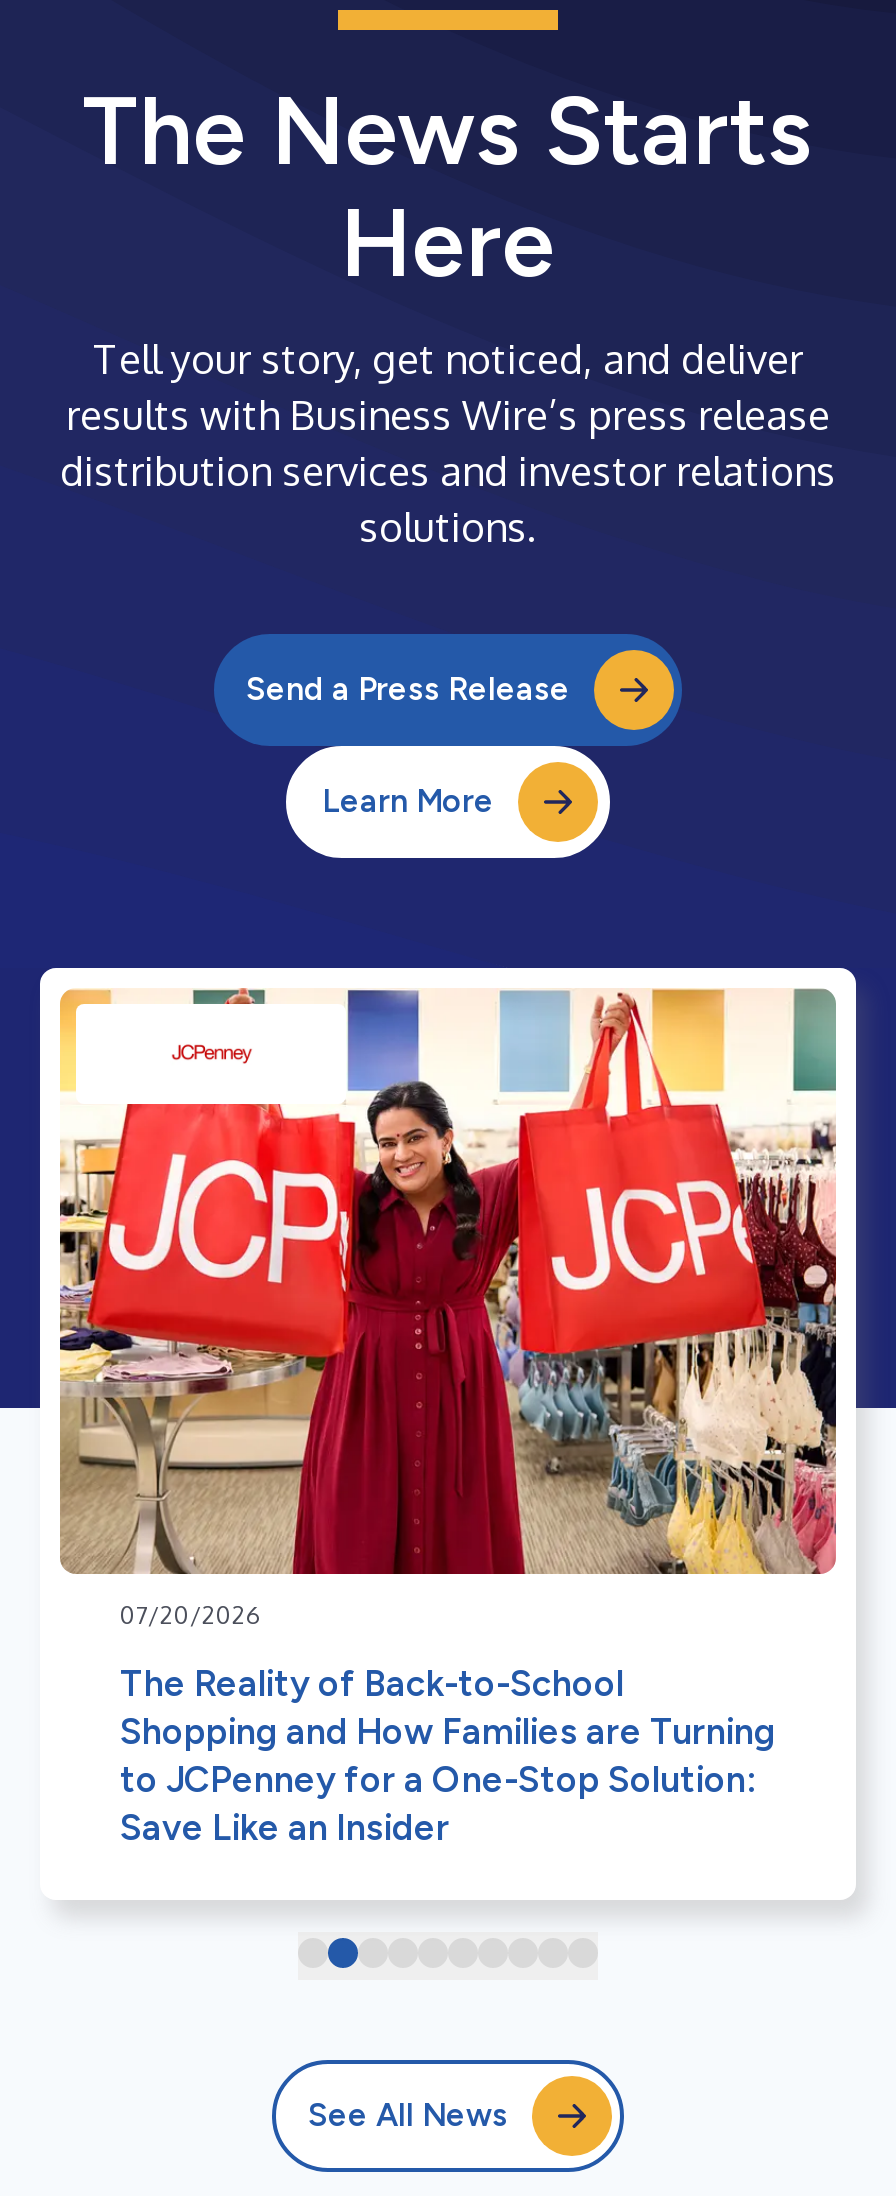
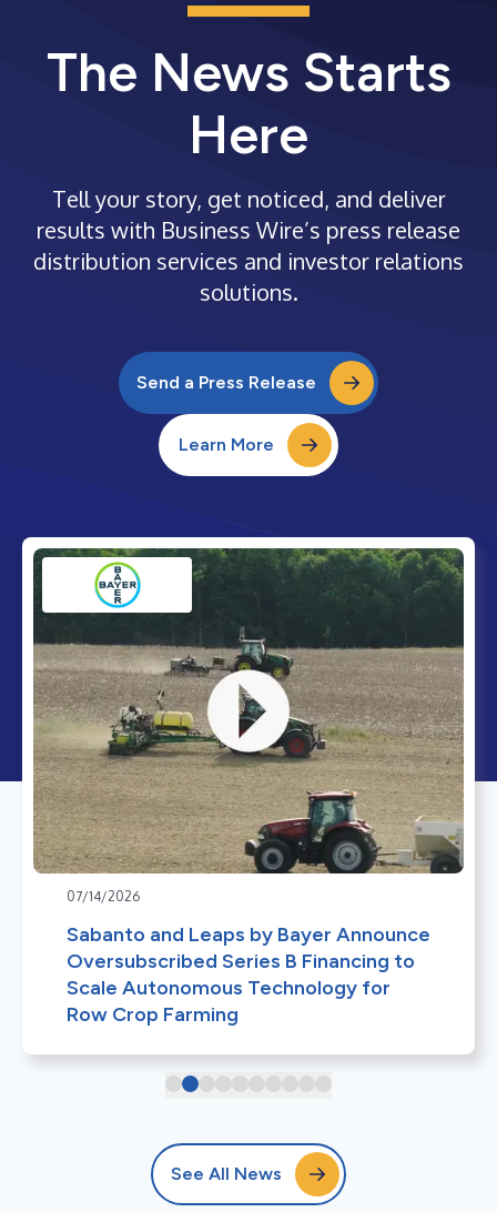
- [image]
- 07/20/2026
+ [image]
+ 07/14/2026

- The Reality of Back-to-School
- Shopping and How Families are Turning
- to JCPenney for a One-Stop Solution:
- Save Like an Insider
+ Sabanto and Leaps by Bayer Announce
+ Oversubscribed Series B Financing to
+ Scale Autonomous Technology for
+ Row Crop Farming
